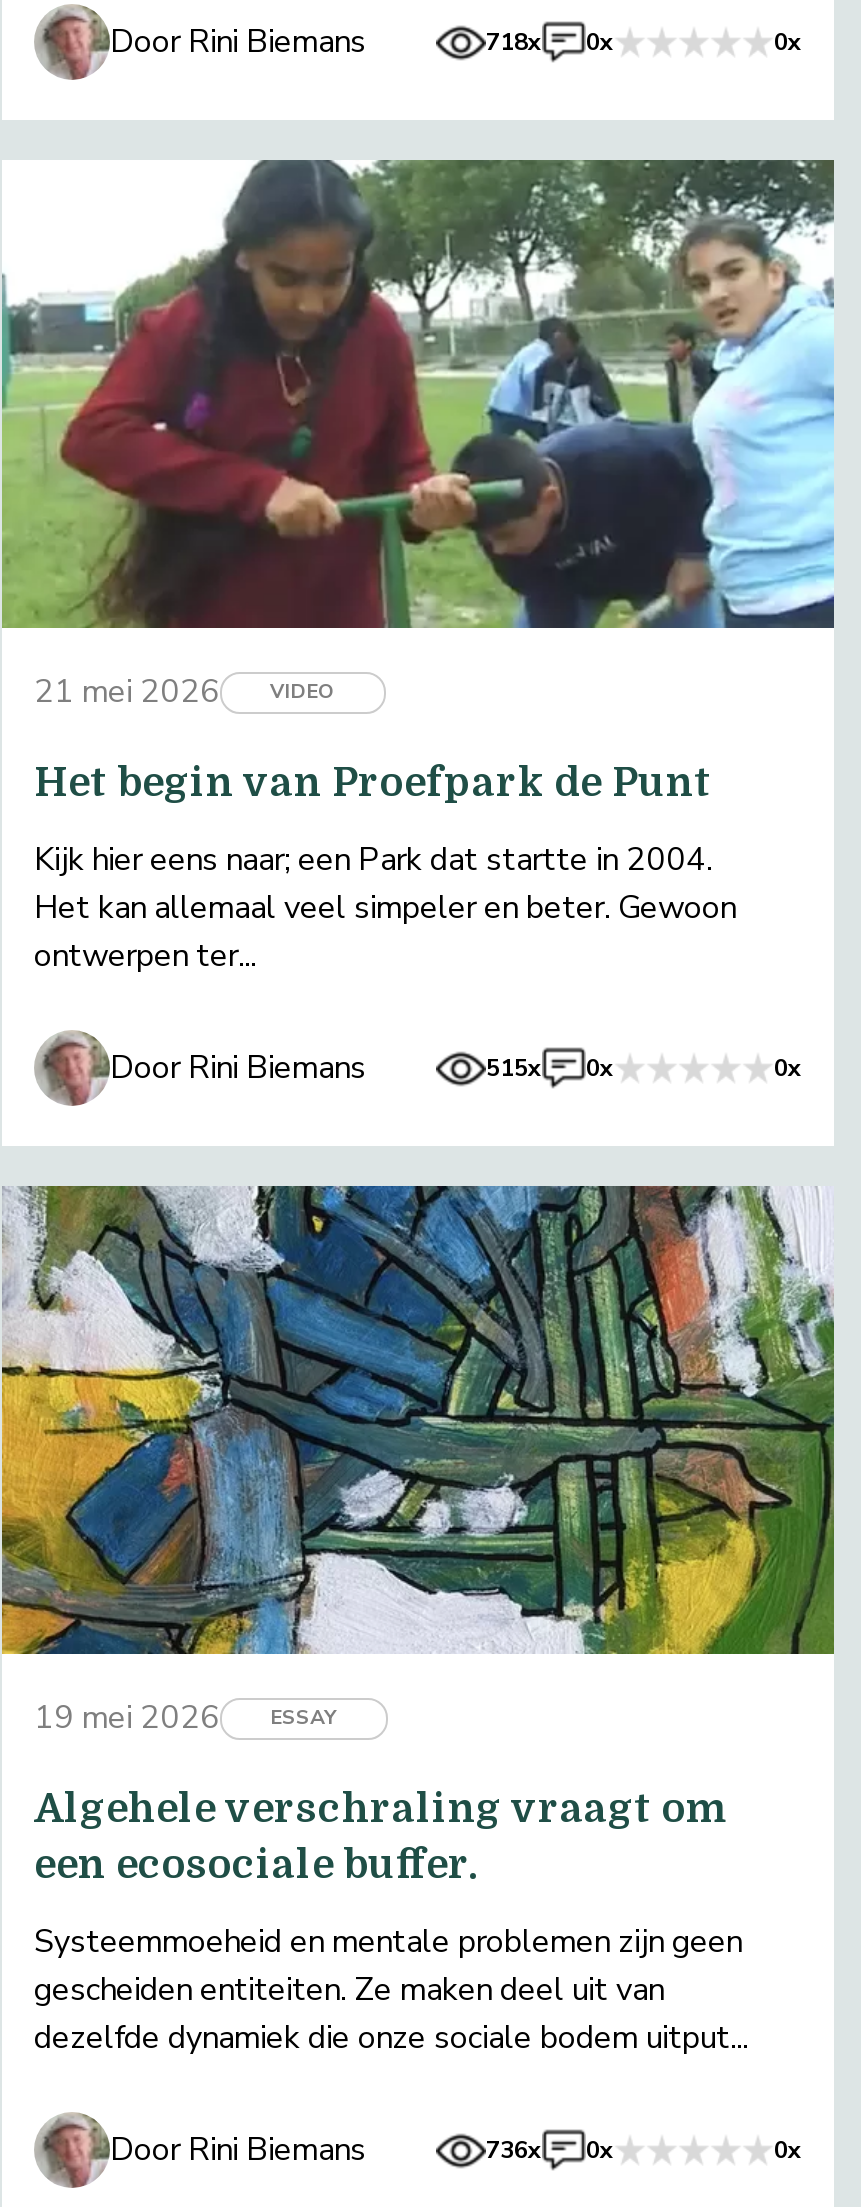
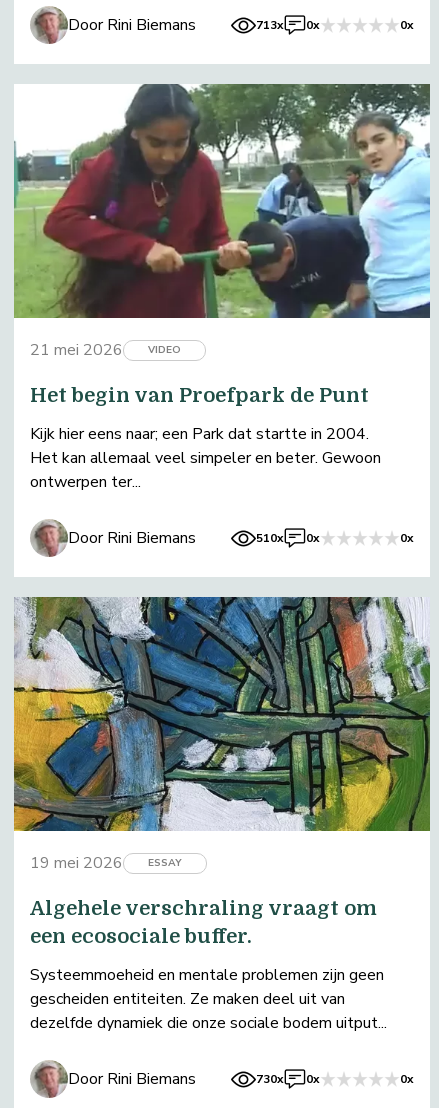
- 718x
+ 713x

- 515x
+ 510x

- 736x
+ 730x
